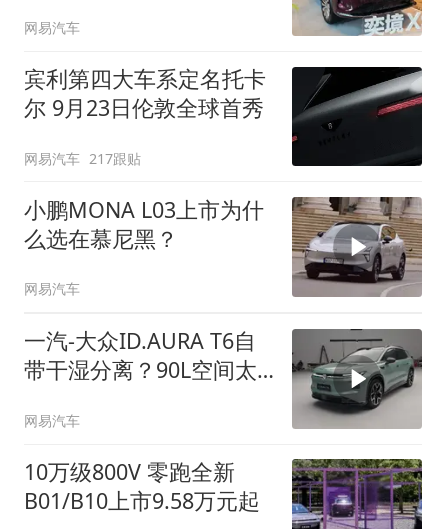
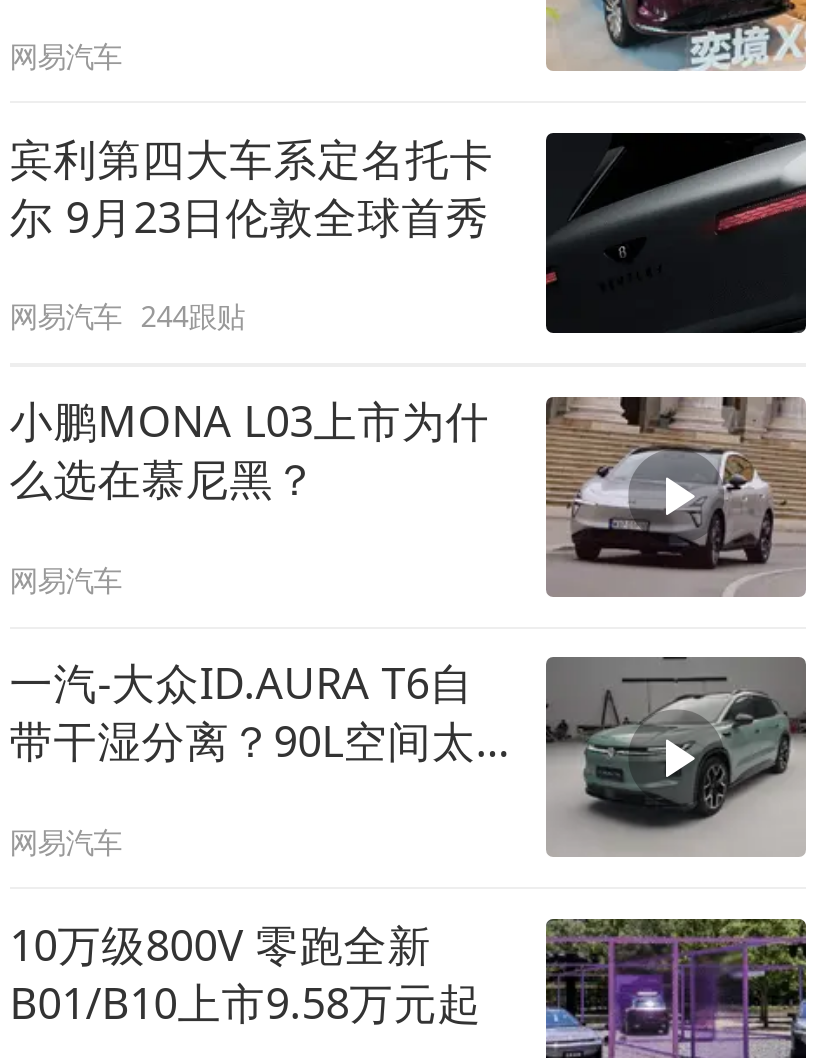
- 网易汽车 217跟贴
+ 网易汽车 244跟贴
